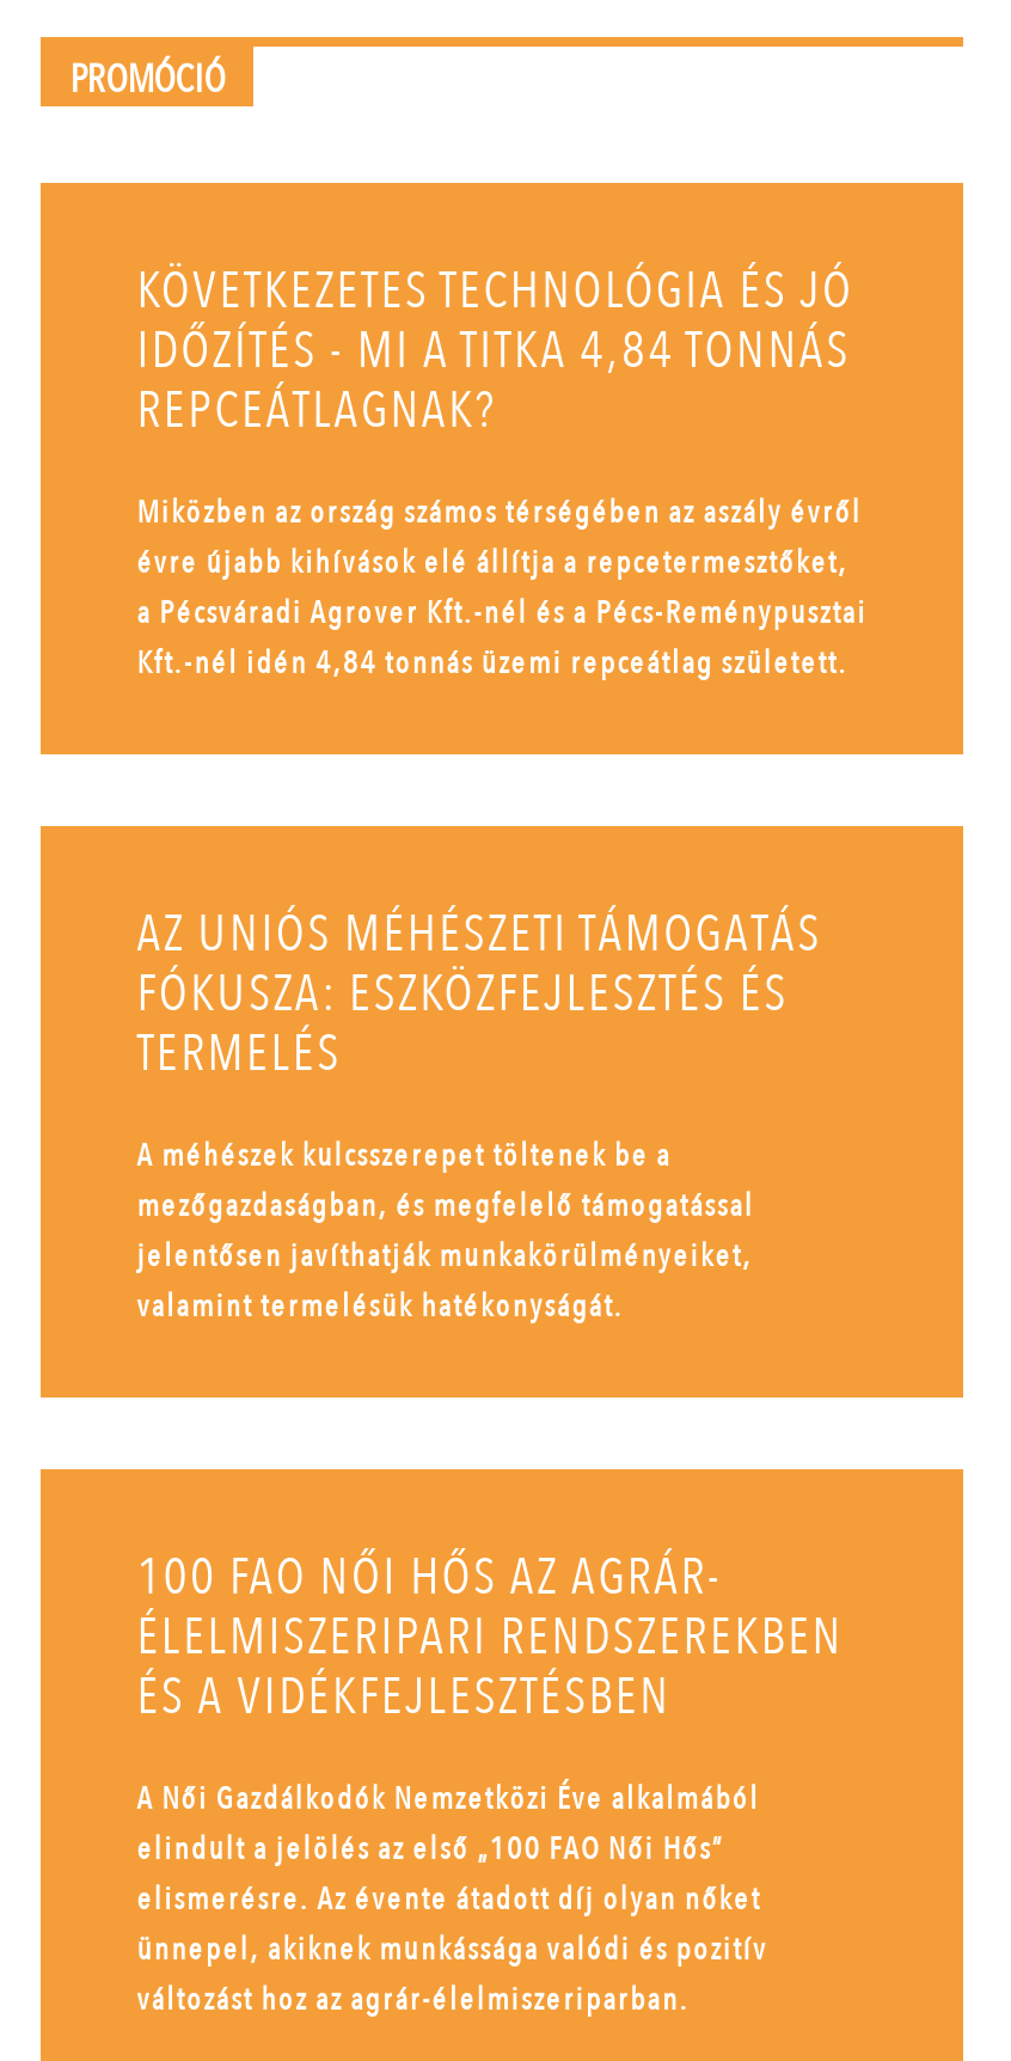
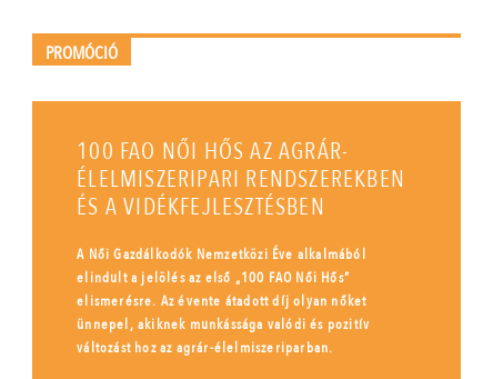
- KÖVETKEZETES TECHNOLÓGIA ÉS JÓ
- IDŐZÍTÉS - MI A TITKA 4,84 TONNÁS
- REPCEÁTLAGNAK?
- Miközben az ország számos térségében az aszály évről
- évre újabb kihívások elé állítja a repcetermesztőket,
- a Pécsváradi Agrover Kft.-nél és a Pécs-Reménypusztai
- Kft.-nél idén 4,84 tonnás üzemi repceátlag született.

- AZ UNIÓS MÉHÉSZETI TÁMOGATÁS
- FÓKUSZA: ESZKÖZFEJLESZTÉS ÉS
- TERMELÉS
- A méhészek kulcsszerepet töltenek be a
- mezőgazdaságban, és megfelelő támogatással
- jelentősen javíthatják munkakörülményeiket,
- valamint termelésük hatékonyságát.
